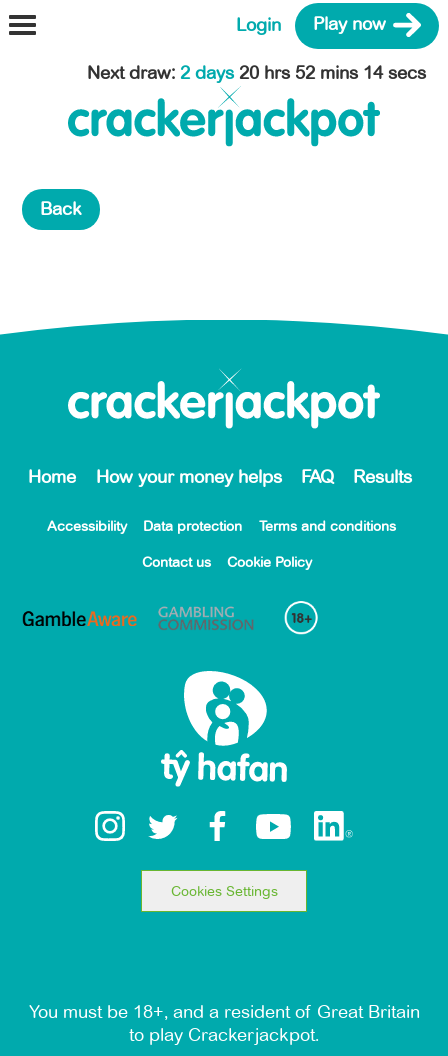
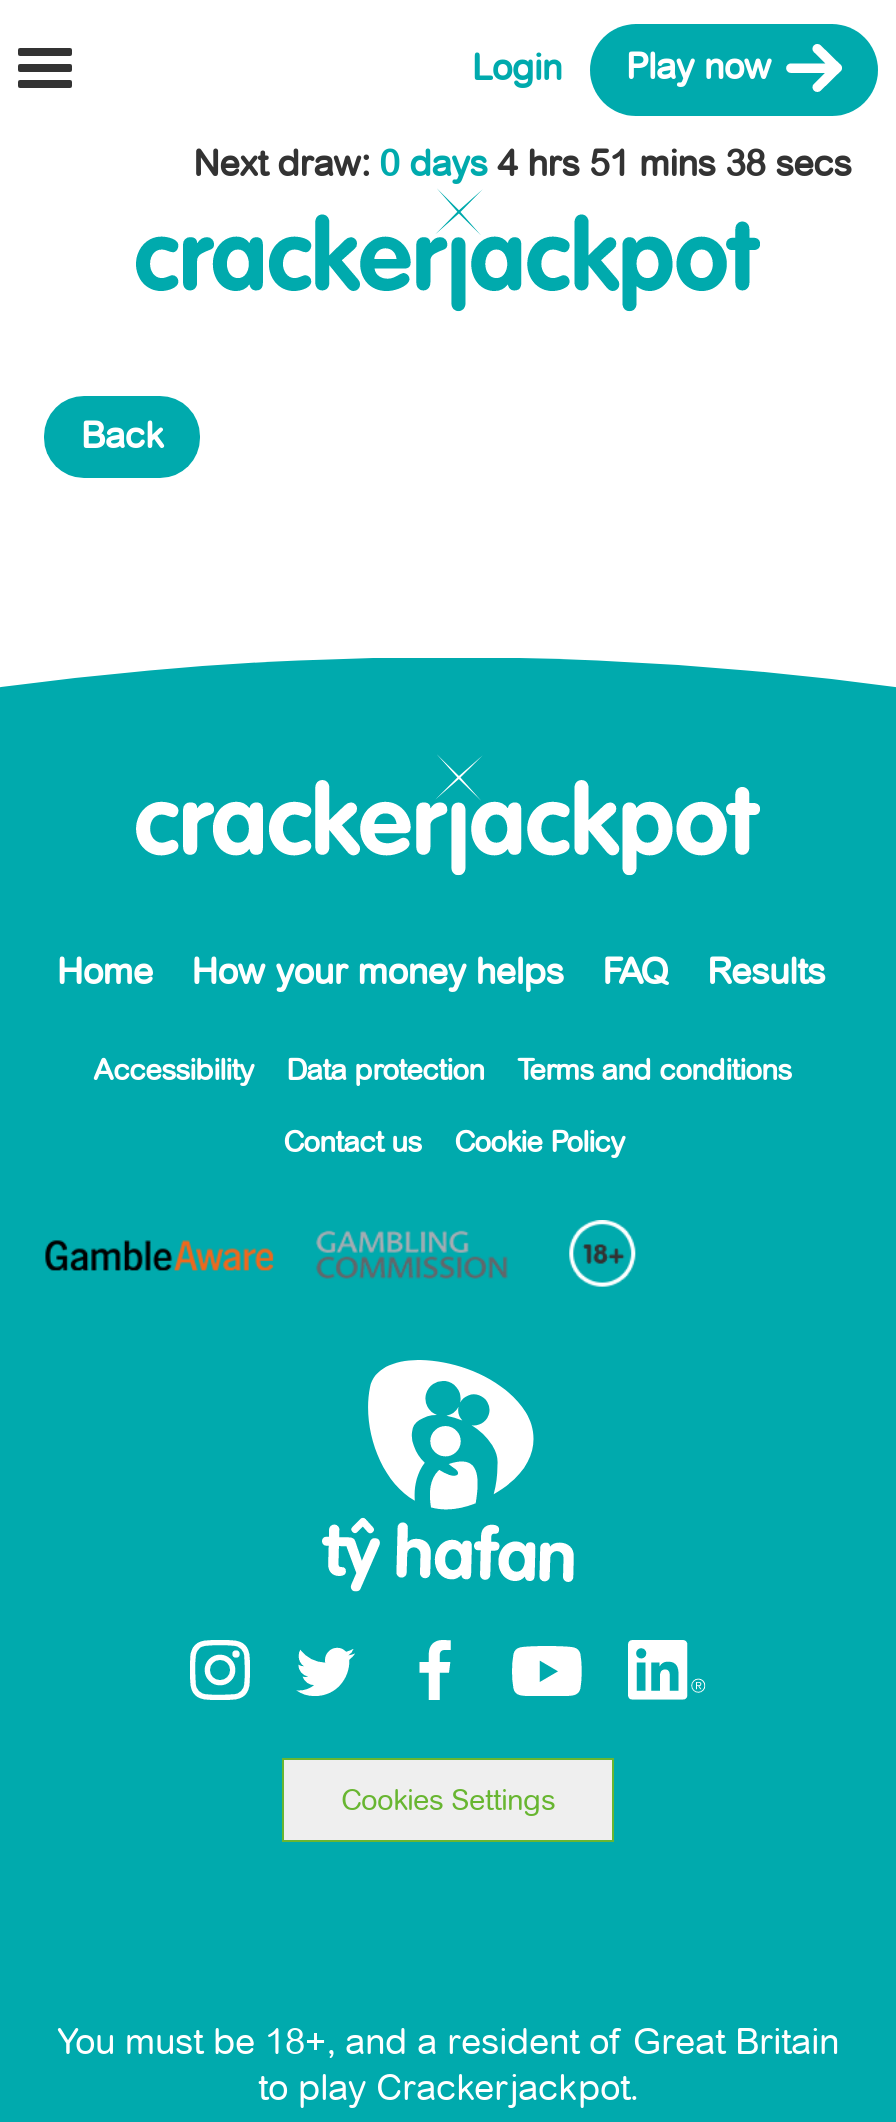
- Next draw: 2 days 20 hrs 52 mins 14 secs
+ Next draw: 0 days 4 hrs 51 mins 38 secs
